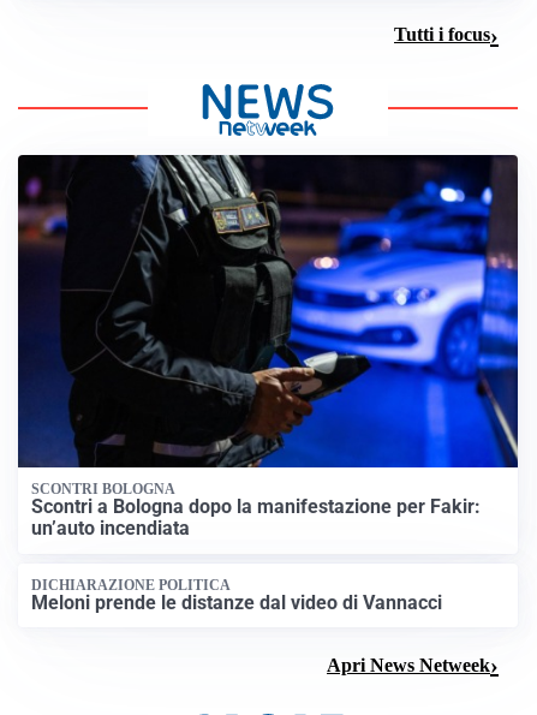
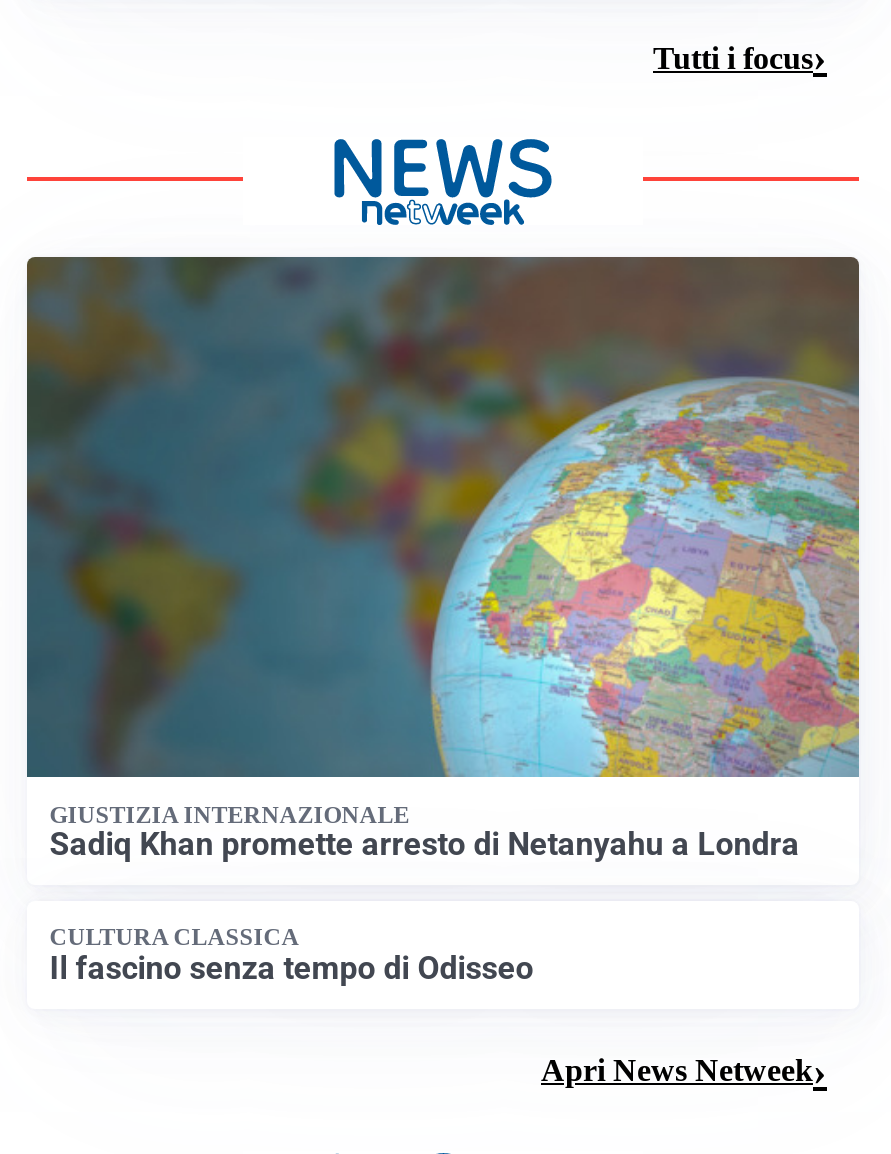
- [image]
- SCONTRI BOLOGNA
- Scontri a Bologna dopo la manifestazione per Fakir:
- un’auto incendiata
+ [image]
+ GIUSTIZIA INTERNAZIONALE
+ Sadiq Khan promette arresto di Netanyahu a Londra

- DICHIARAZIONE POLITICA
- Meloni prende le distanze dal video di Vannacci
+ CULTURA CLASSICA
+ Il fascino senza tempo di Odisseo
